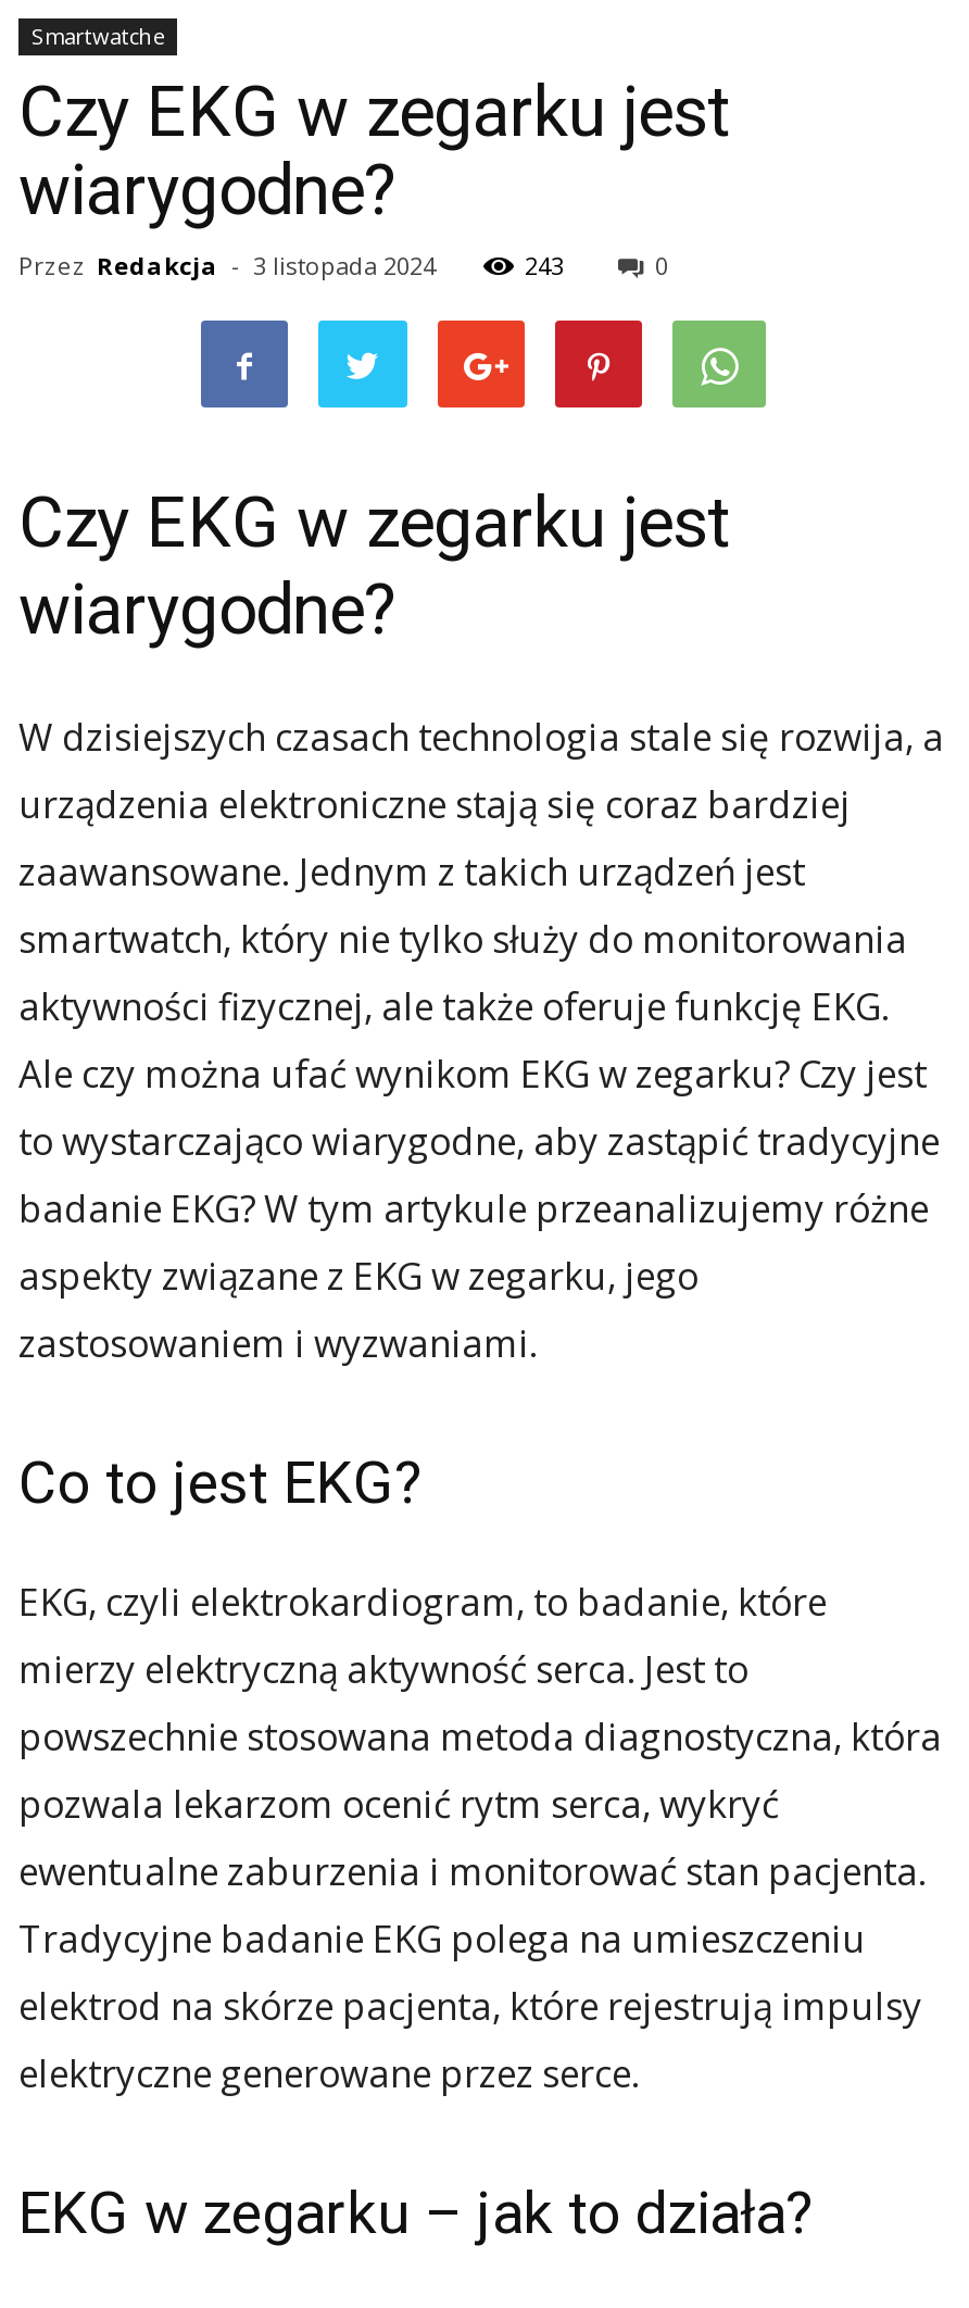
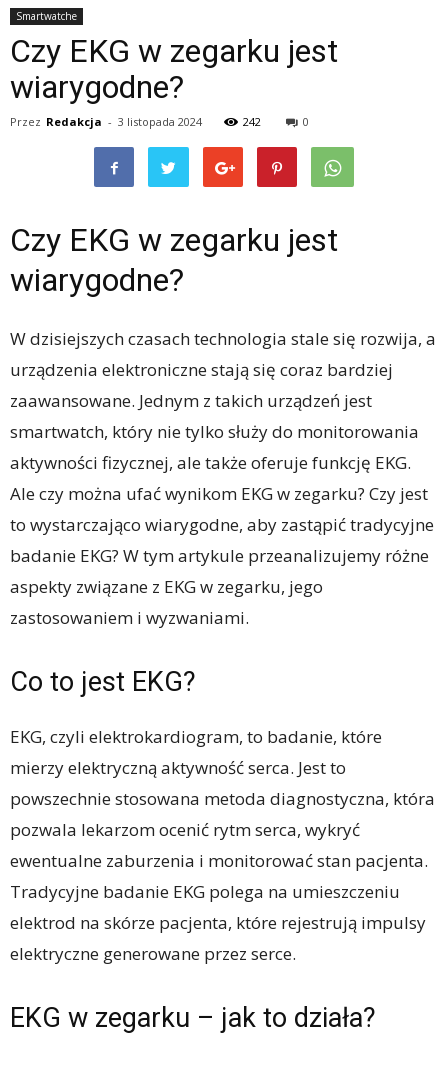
- 243
+ 242
